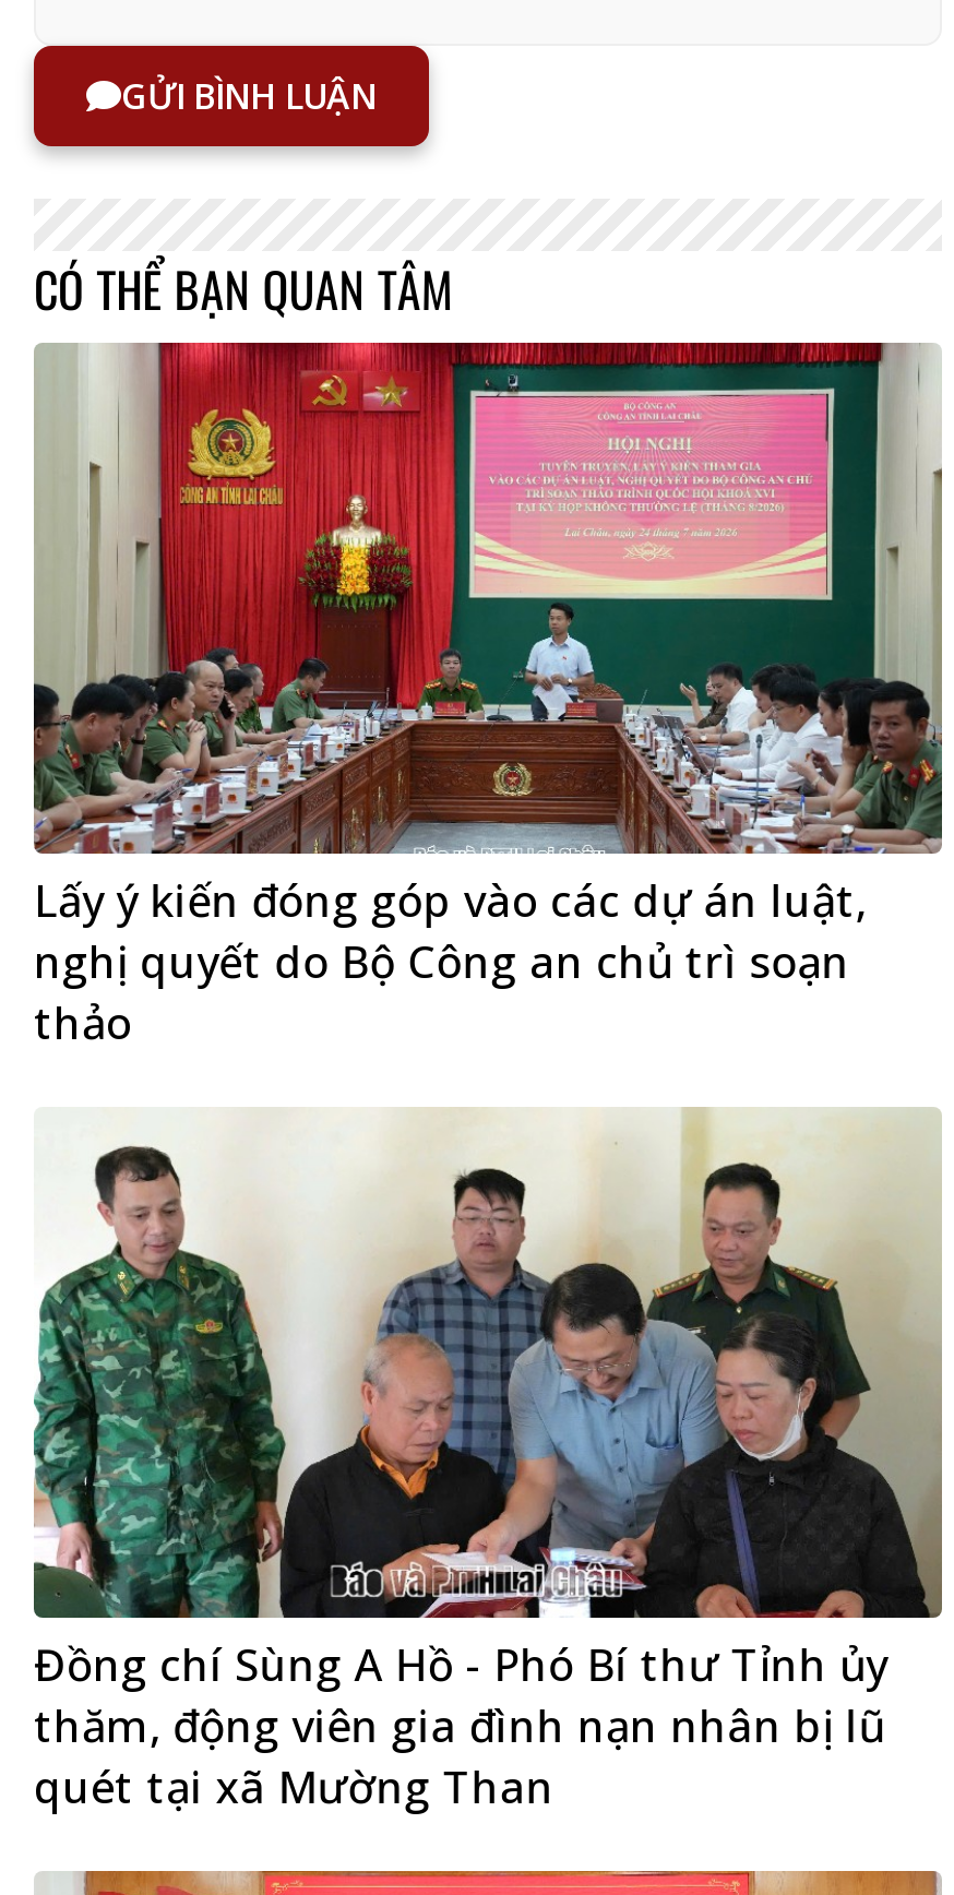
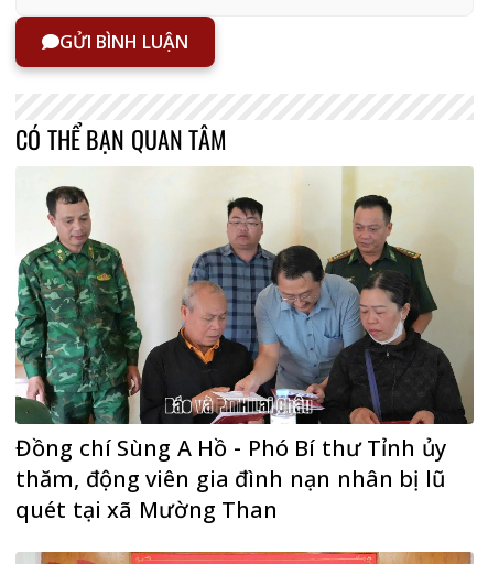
- [image]
- Lấy ý kiến đóng góp vào các dự án luật,
- nghị quyết do Bộ Công an chủ trì soạn
- thảo
